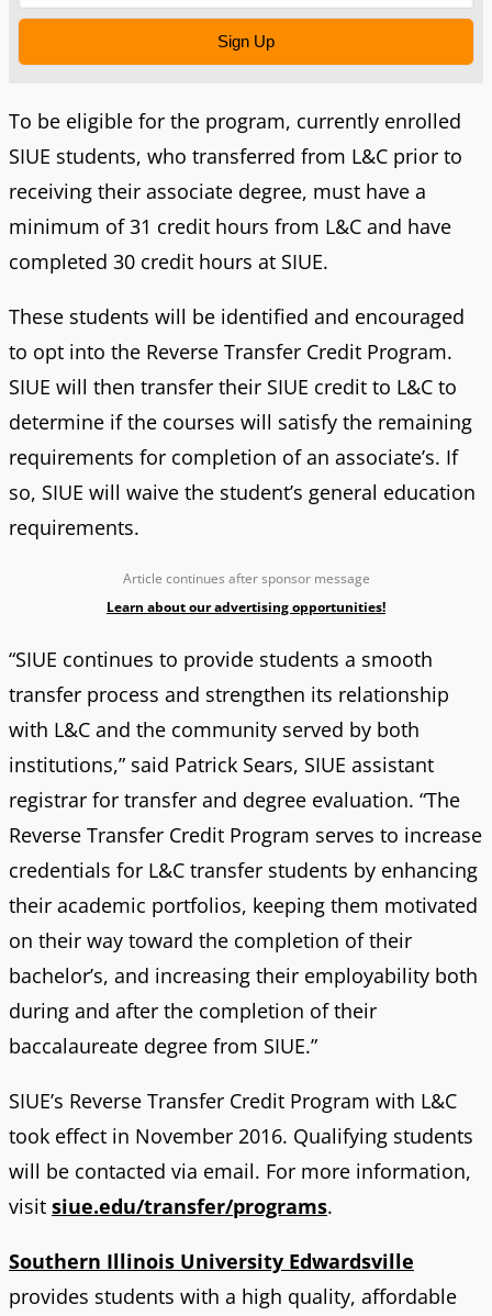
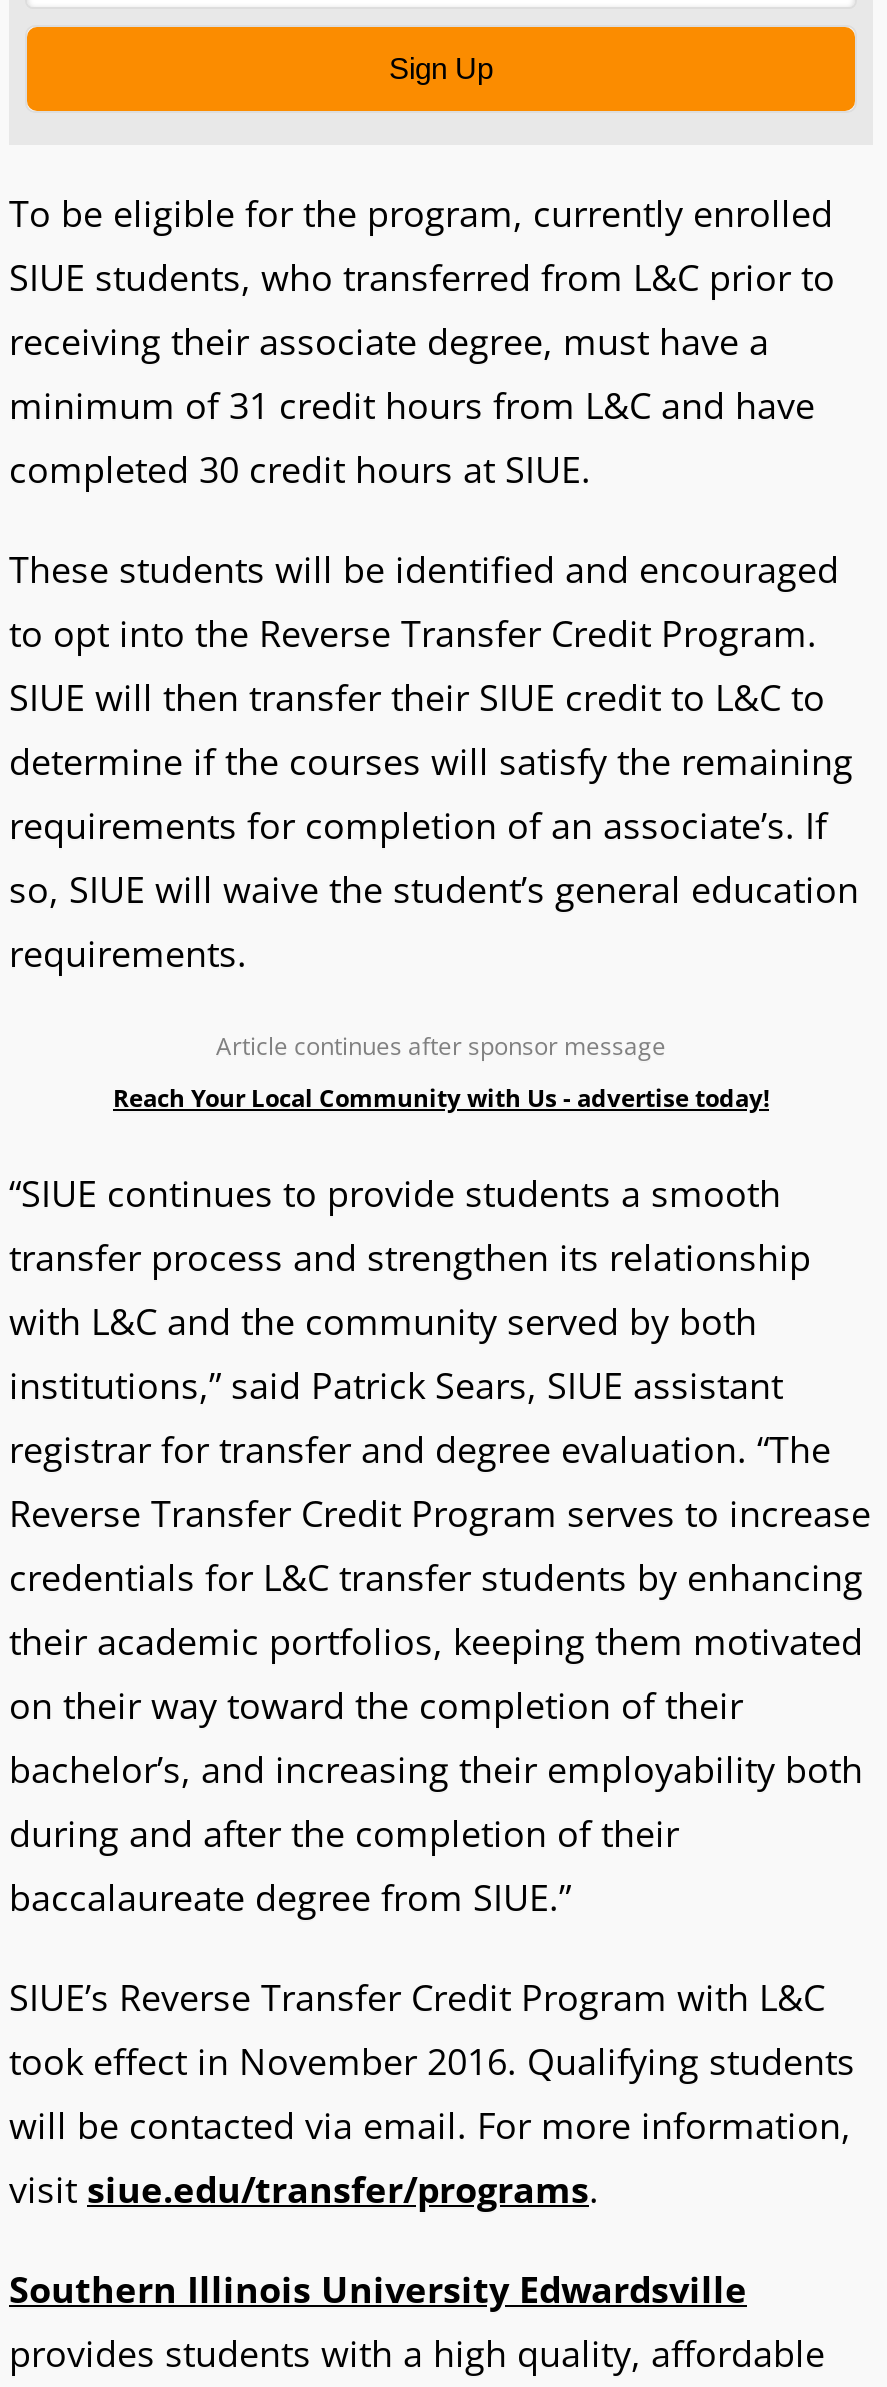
- Learn about our advertising opportunities!
+ Reach Your Local Community with Us - advertise today!
